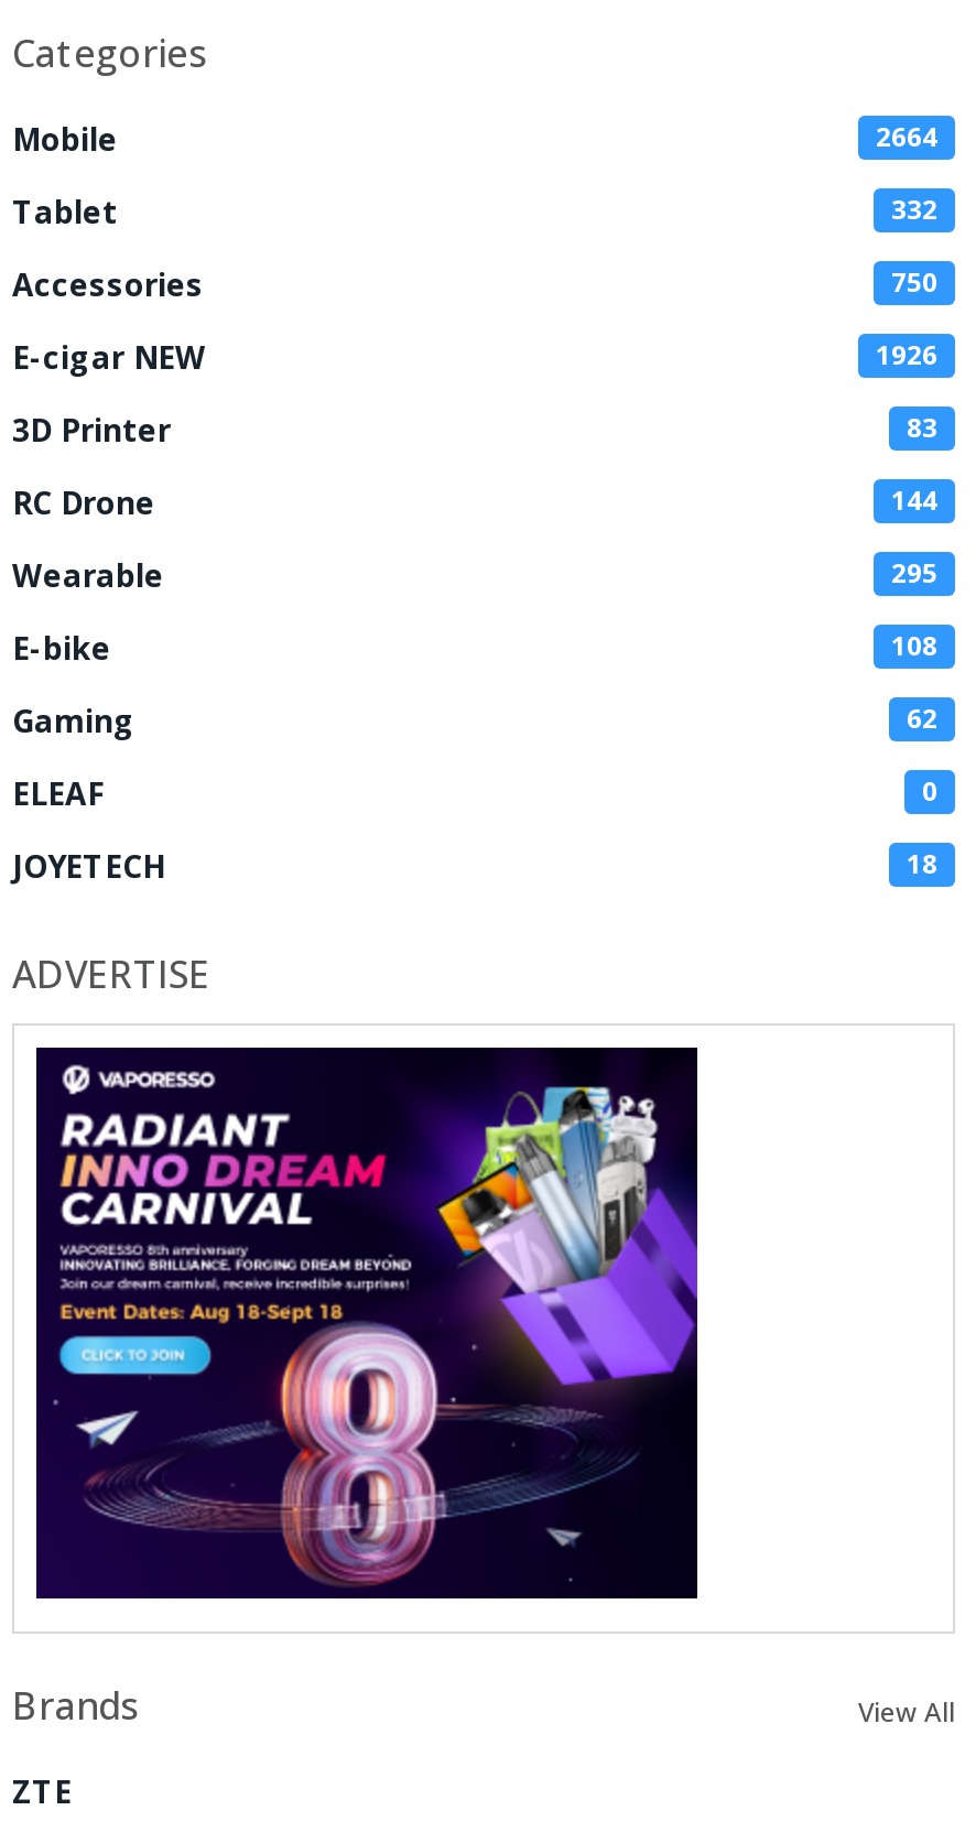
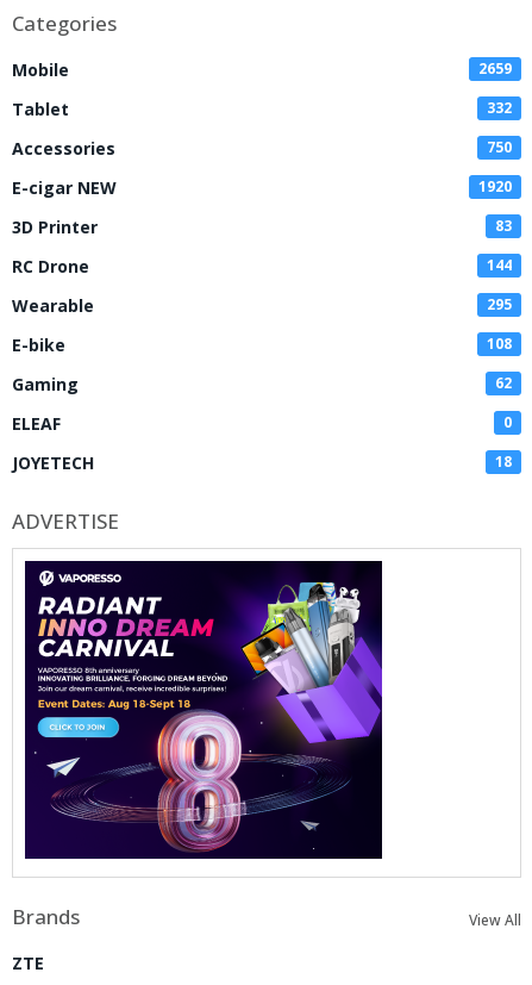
- 2664
+ 2659

- 1926
+ 1920
